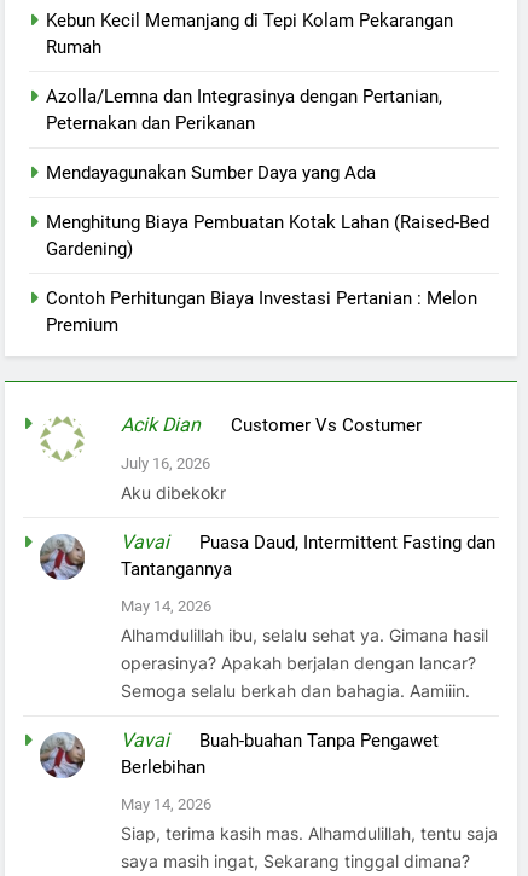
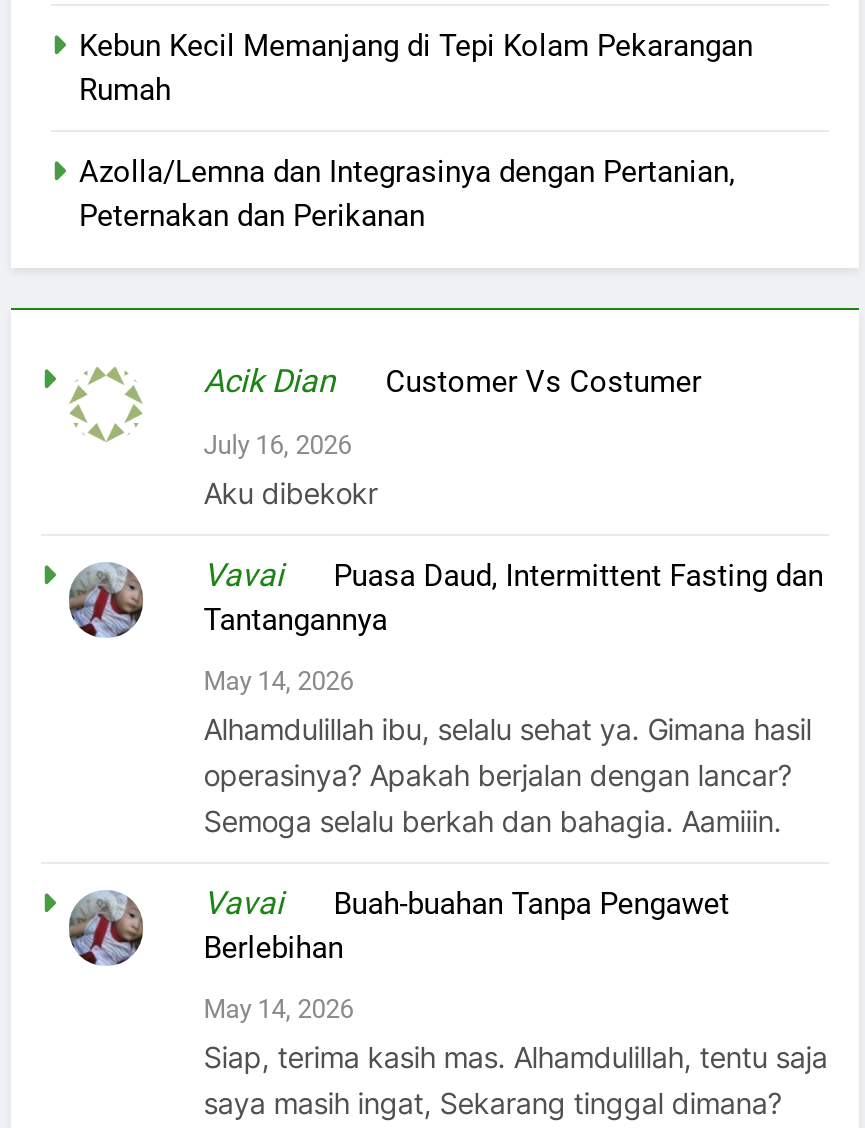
- Mendayagunakan Sumber Daya yang Ada
- Menghitung Biaya Pembuatan Kotak Lahan (Raised-Bed
- Gardening)
- Contoh Perhitungan Biaya Investasi Pertanian : Melon
- Premium
